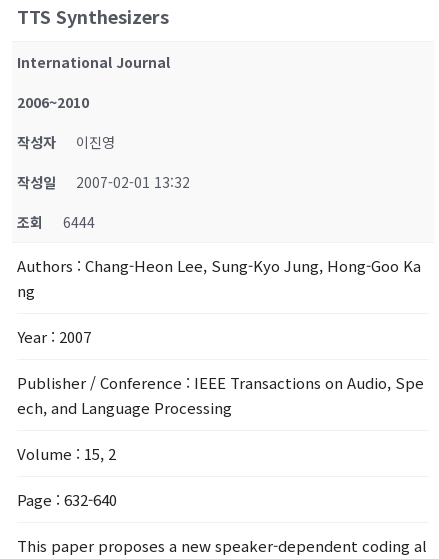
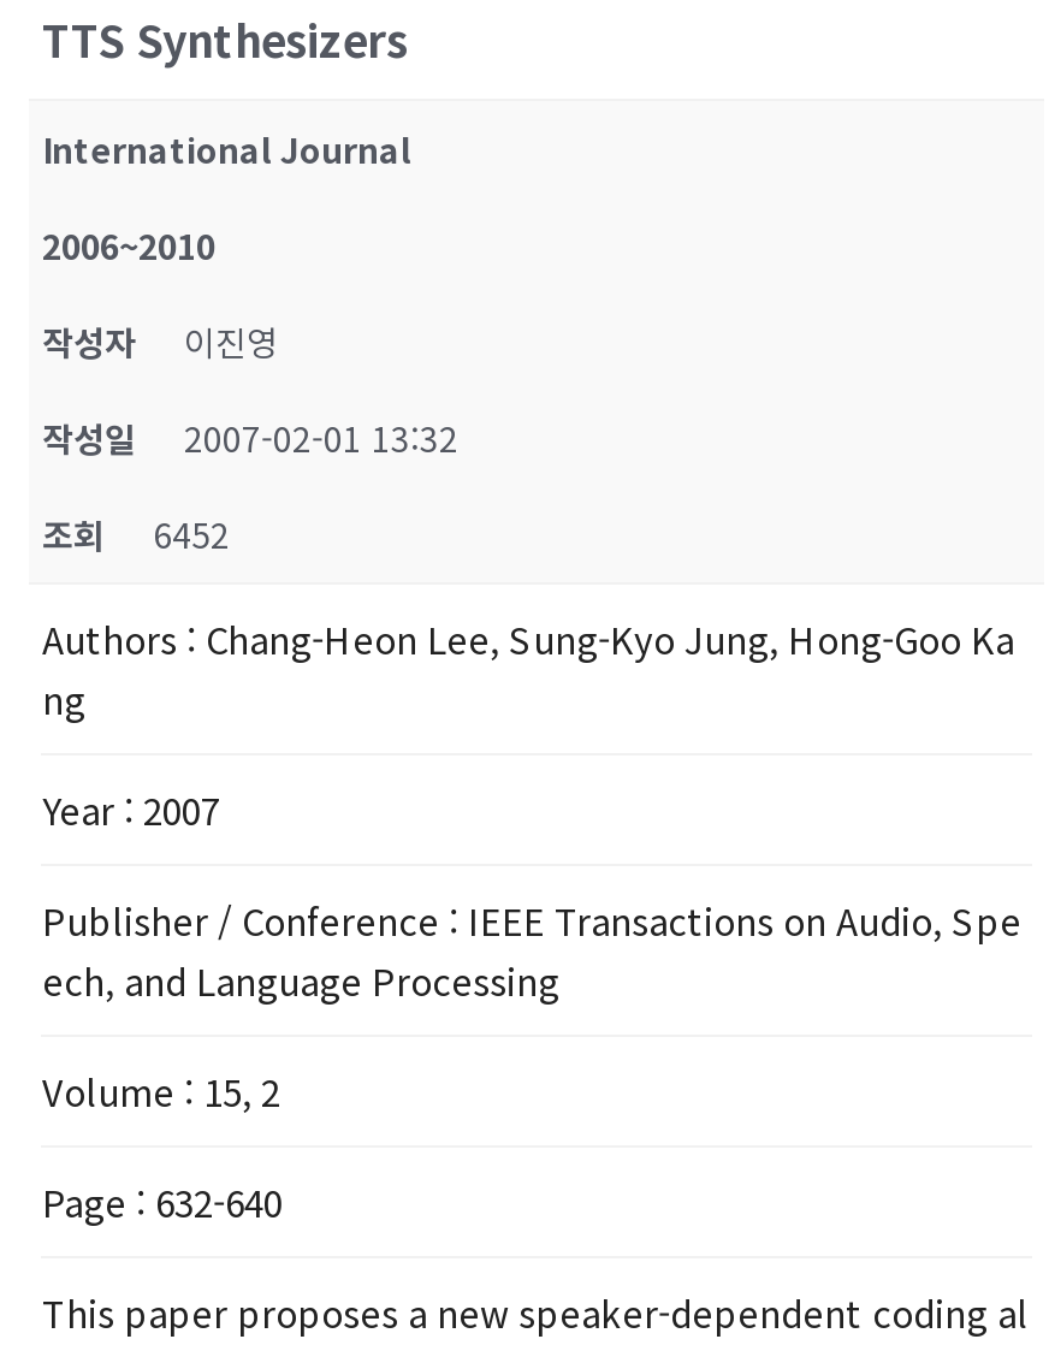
- 조회 6444
+ 조회 6452
